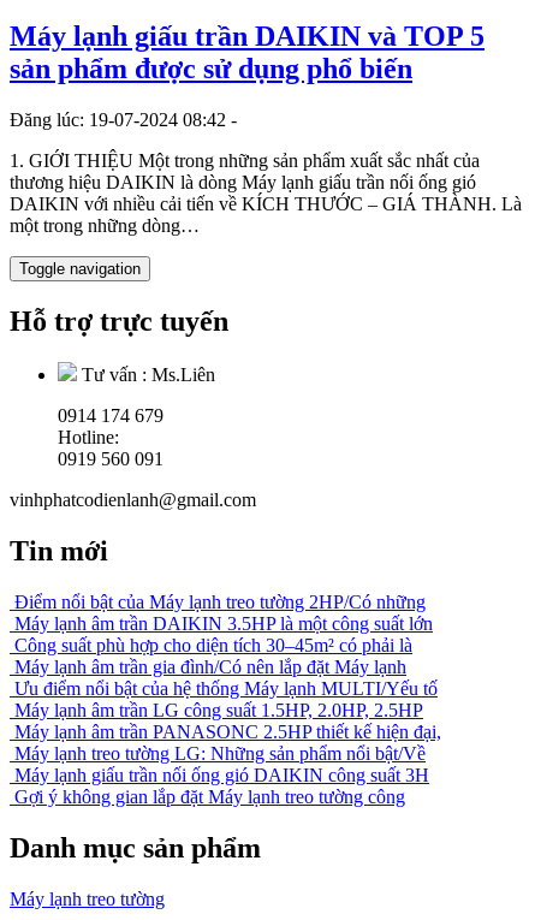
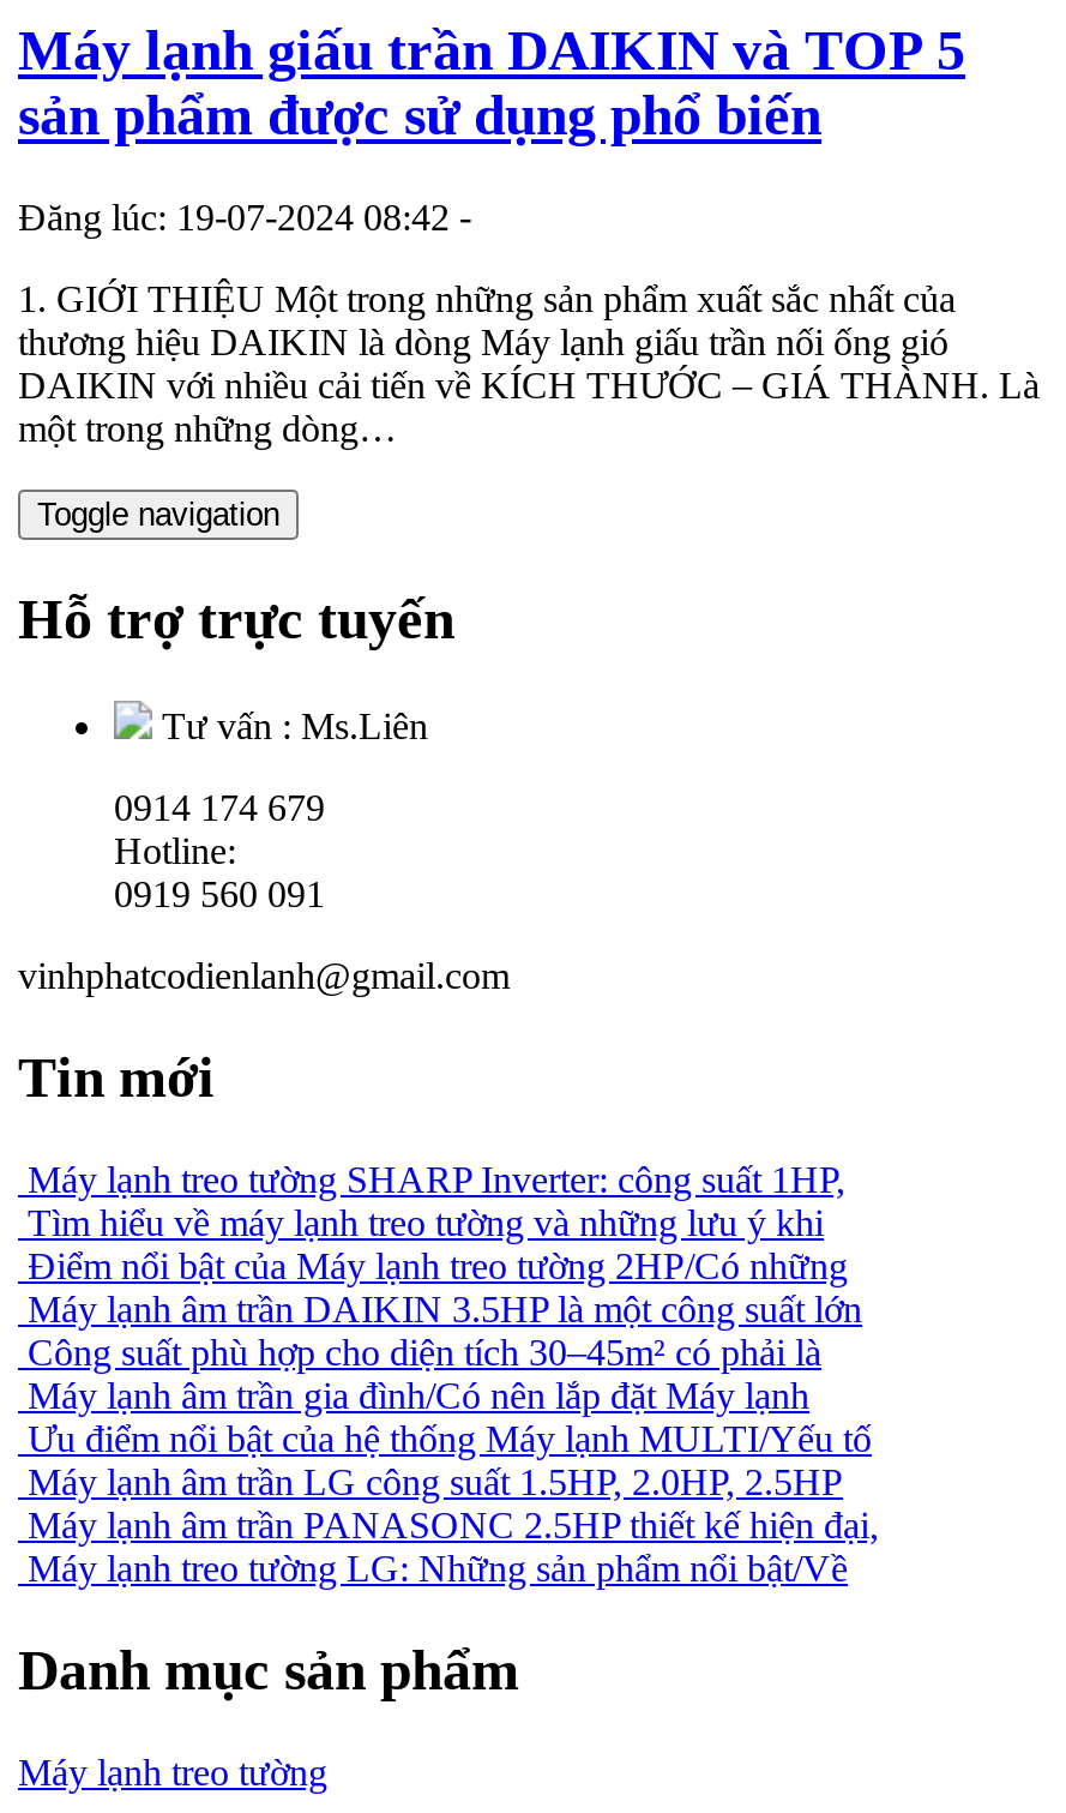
+ Máy lạnh treo tường SHARP Inverter: công suất 1HP,
+ Tìm hiểu về máy lạnh treo tường và những lưu ý khi

moved down: Điểm nổi bật của Máy lạnh treo tường 2HP/Có những | Máy lạnh âm trần DAIKIN 3.5HP là một công suất lớn | Máy lạnh âm trần gia đình/Có nên lắp đặt Máy lạnh | Ưu điểm nổi bật của hệ thống Máy lạnh MULTI/Yếu tố | Máy lạnh âm trần LG công suất 1.5HP, 2.0HP, 2.5HP | Máy lạnh âm trần PANASONC 2.5HP thiết kế hiện đại, | Máy lạnh treo tường LG: Những sản phẩm nổi bật/Về

- Máy lạnh giấu trần nối ống gió DAIKIN công suất 3H
- Gợi ý không gian lắp đặt Máy lạnh treo tường công
